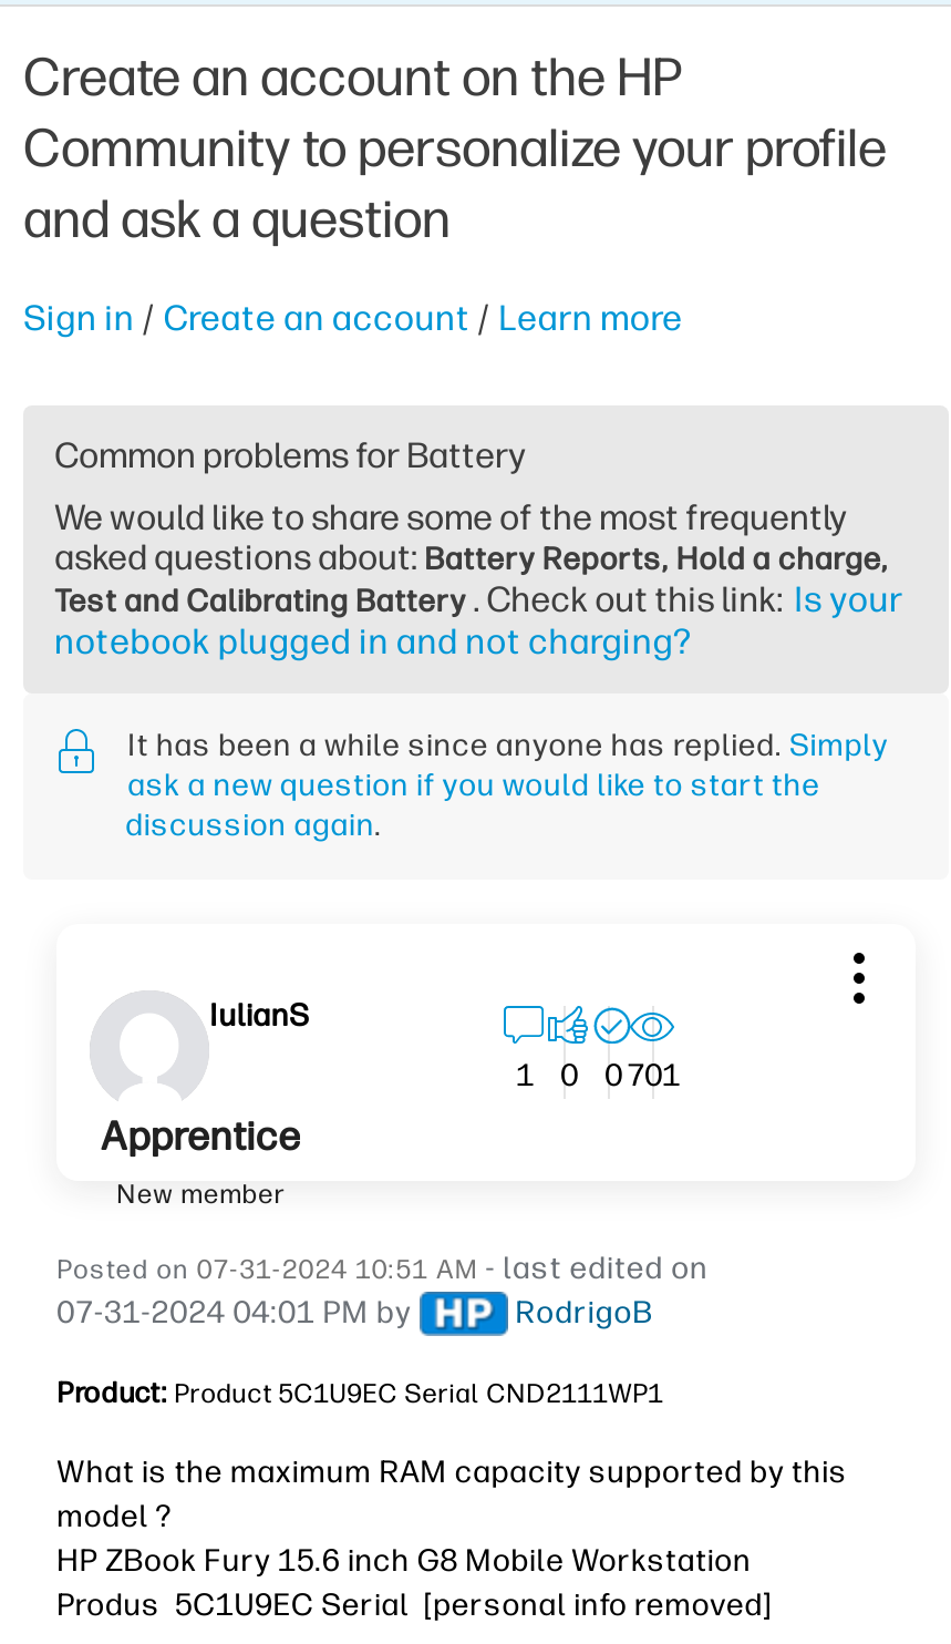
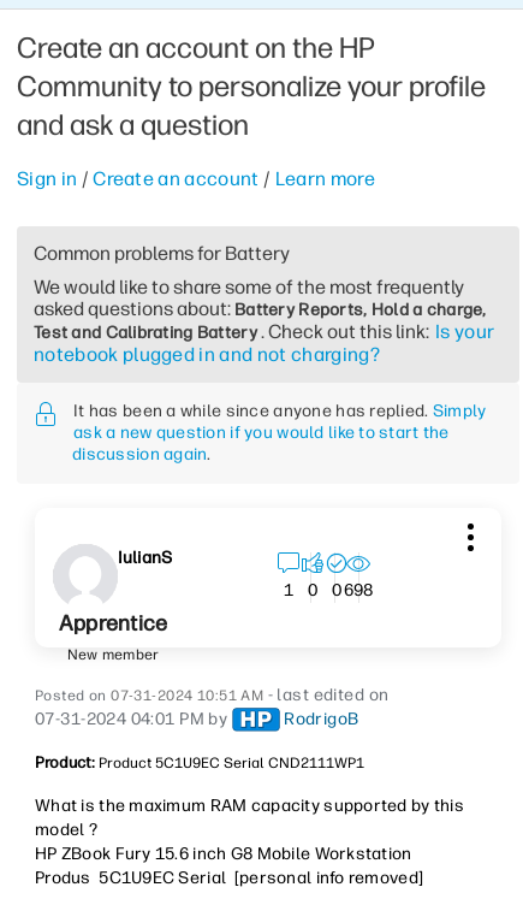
- 1 0 0 701
+ 1 0 0 698
